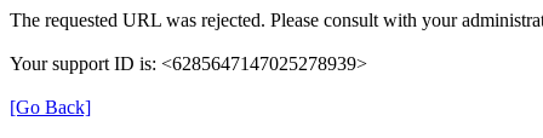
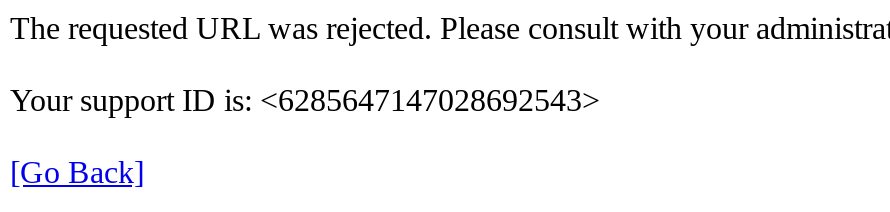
- Your support ID is: <6285647147025278939>
+ Your support ID is: <6285647147028692543>
